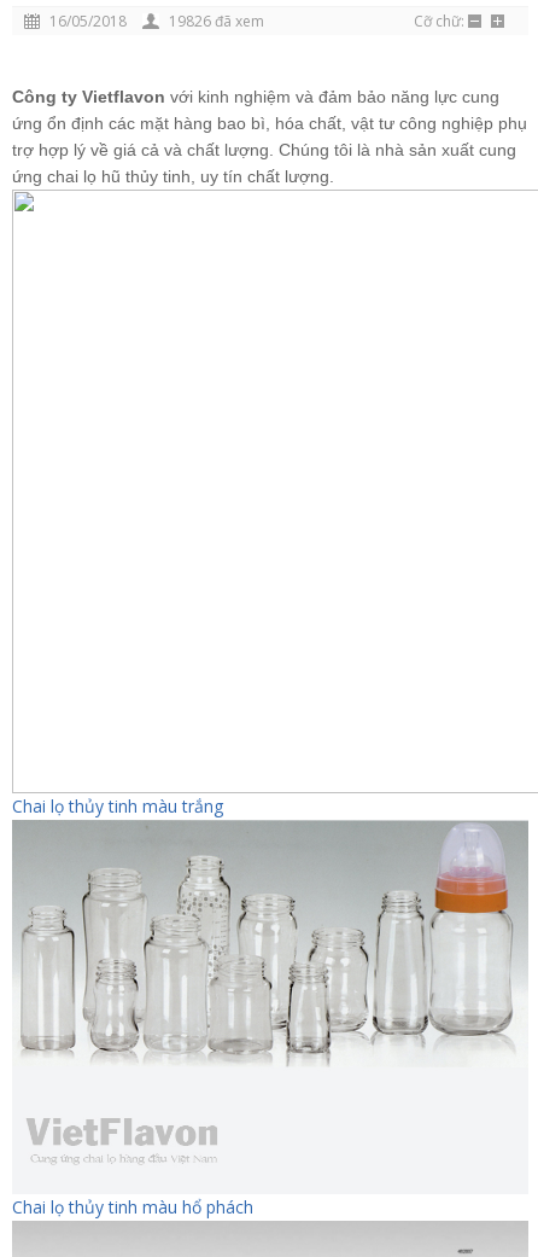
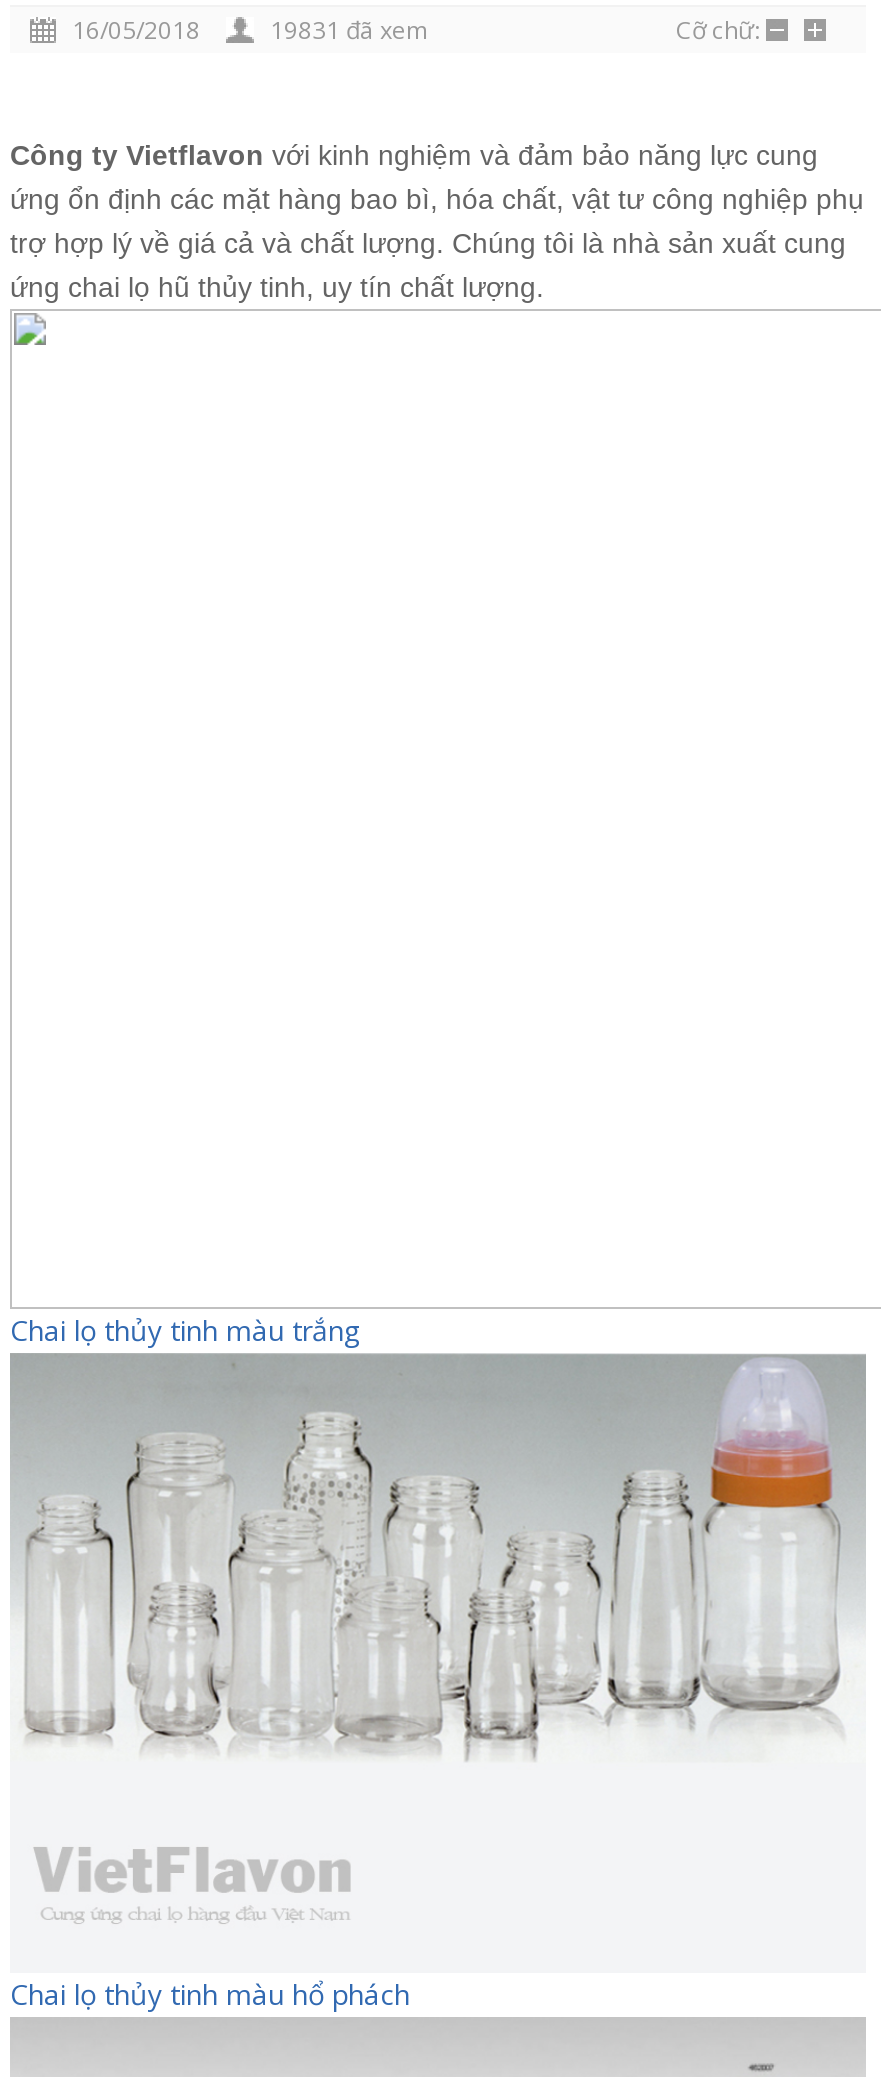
- 16/05/2018 19826 đã xem
+ 16/05/2018 19831 đã xem
